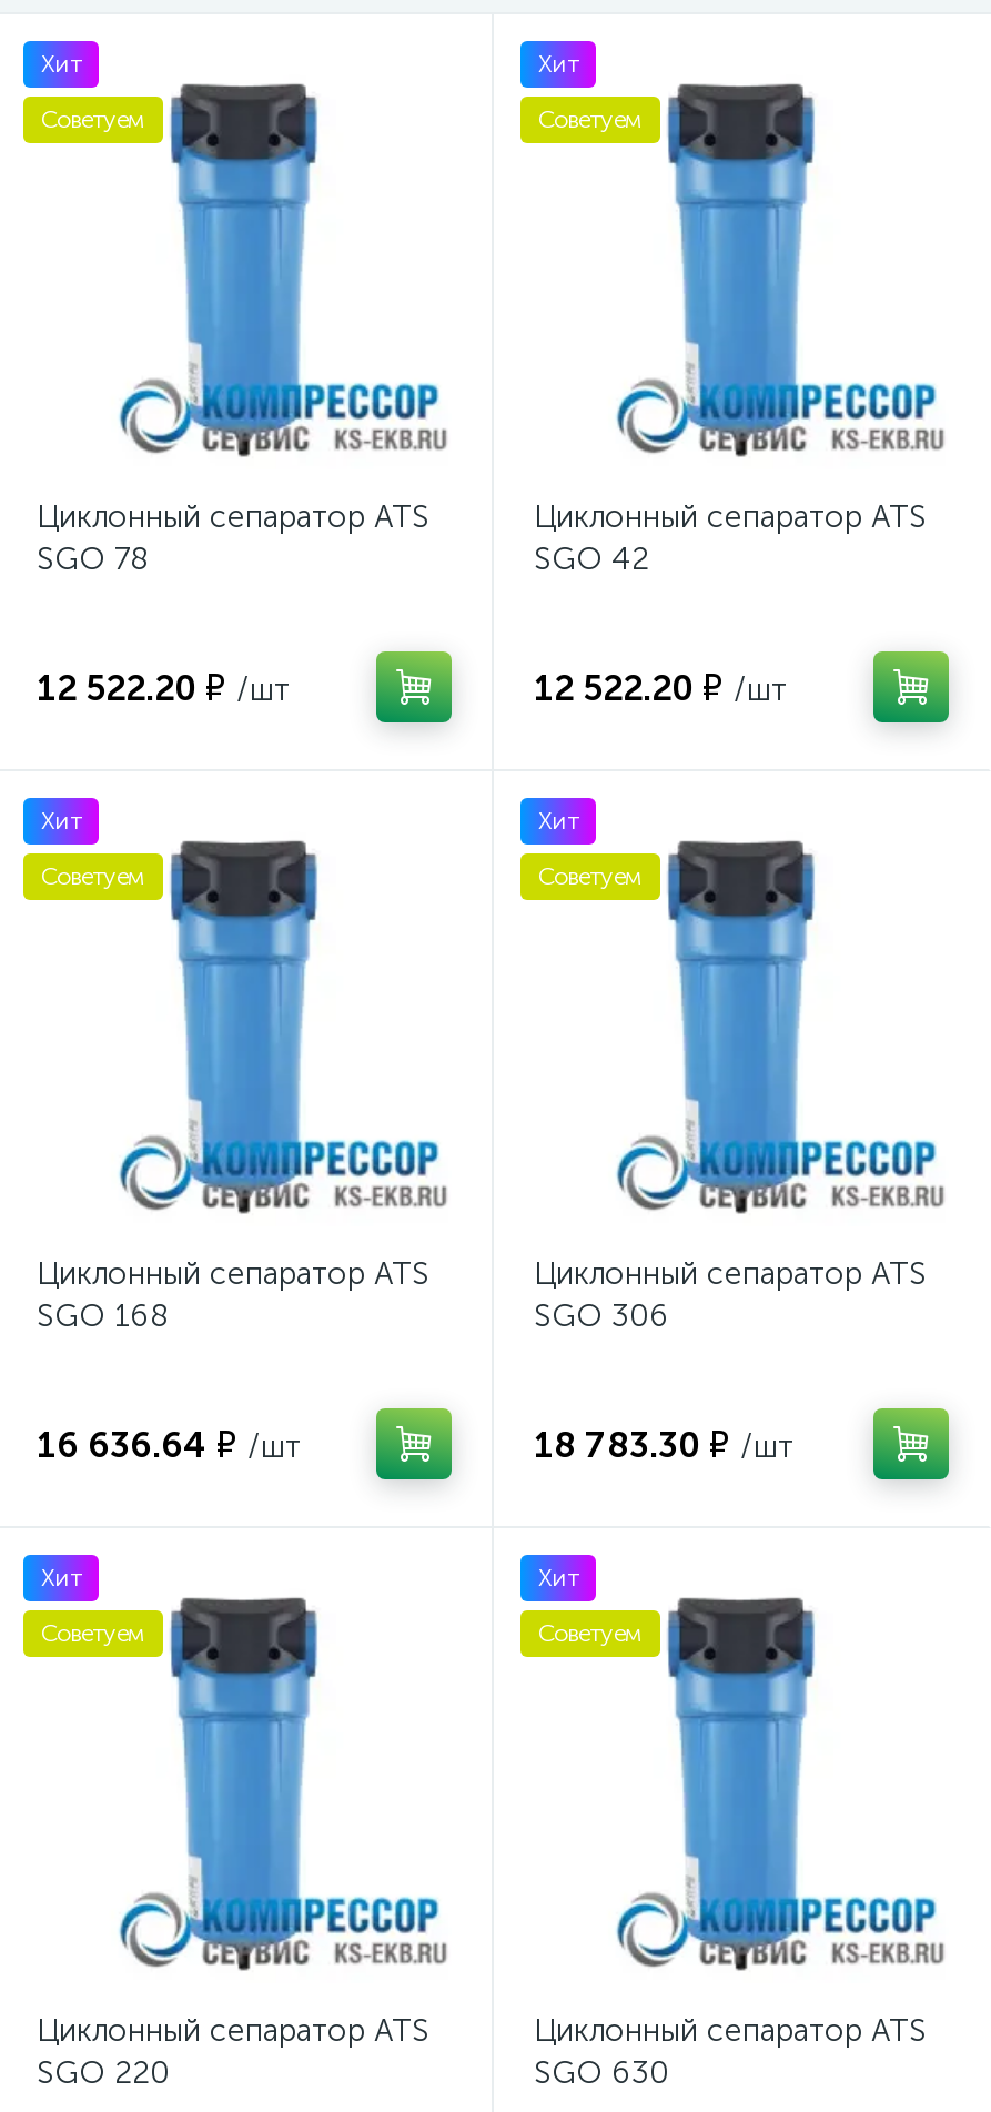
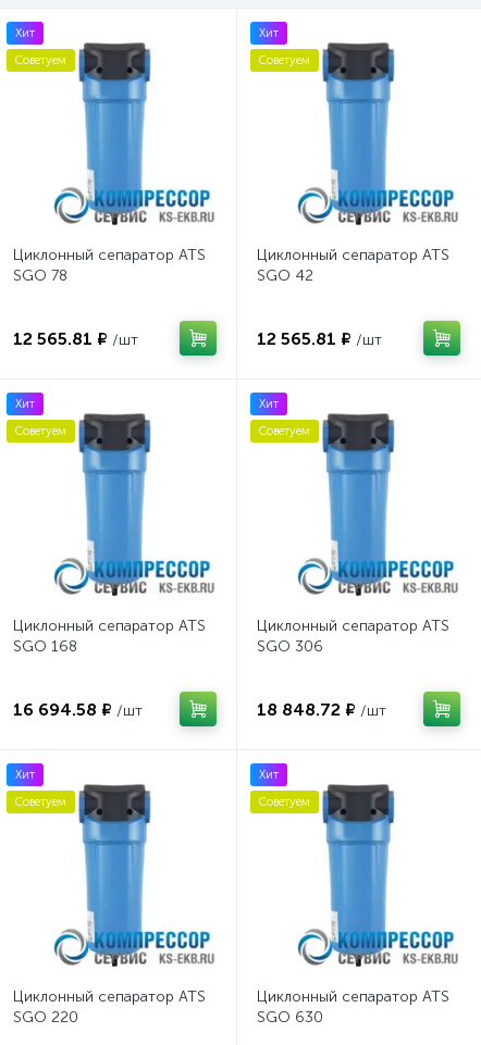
- 12 522.20 ₽ /шт
+ 12 565.81 ₽ /шт

- 12 522.20 ₽ /шт
+ 12 565.81 ₽ /шт

- 16 636.64 ₽ /шт
+ 16 694.58 ₽ /шт

- 18 783.30 ₽ /шт
+ 18 848.72 ₽ /шт
